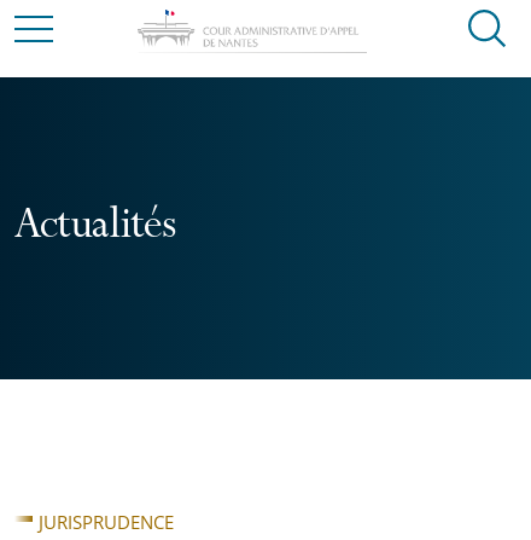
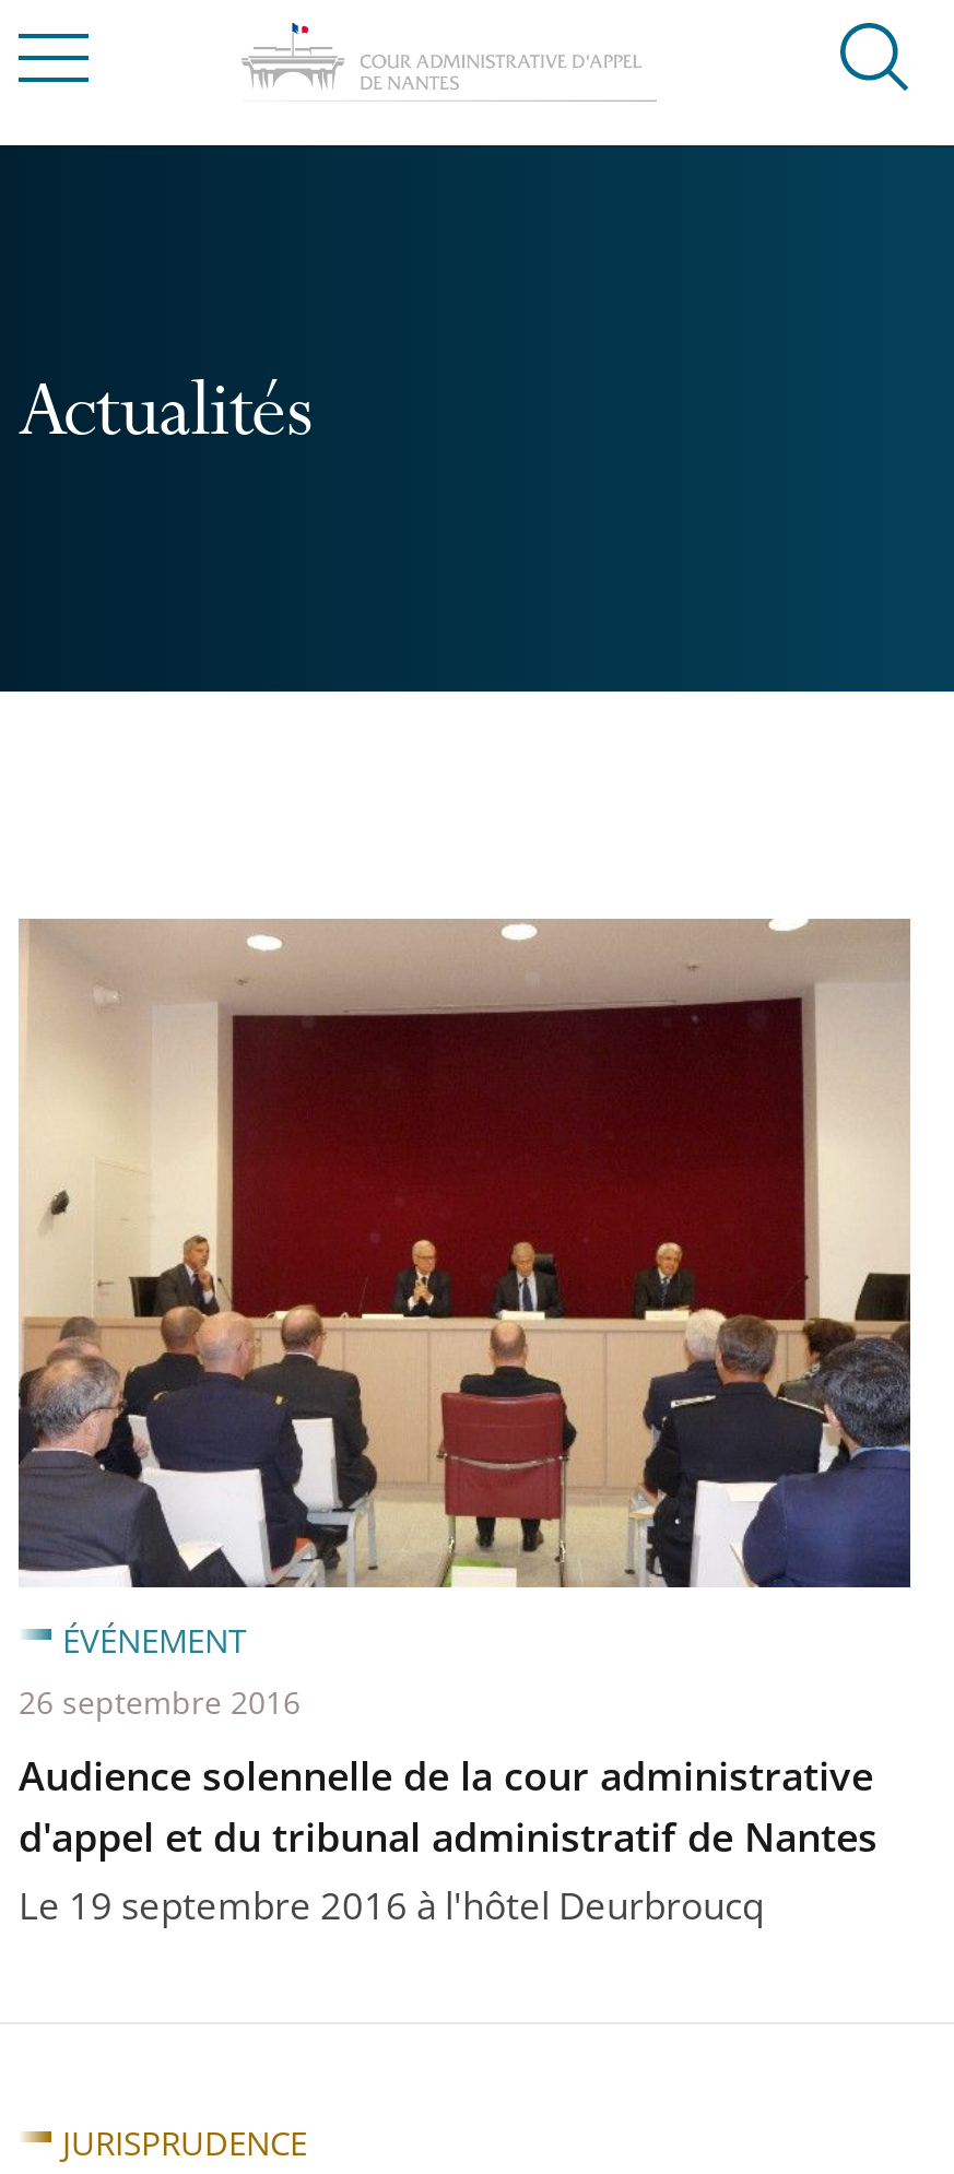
+ [image]
+ ÉVÉNEMENT
+ 26 septembre 2016

+ Audience solennelle de la cour administrative
+ d'appel et du tribunal administratif de Nantes
+ Le 19 septembre 2016 à l'hôtel Deurbroucq
